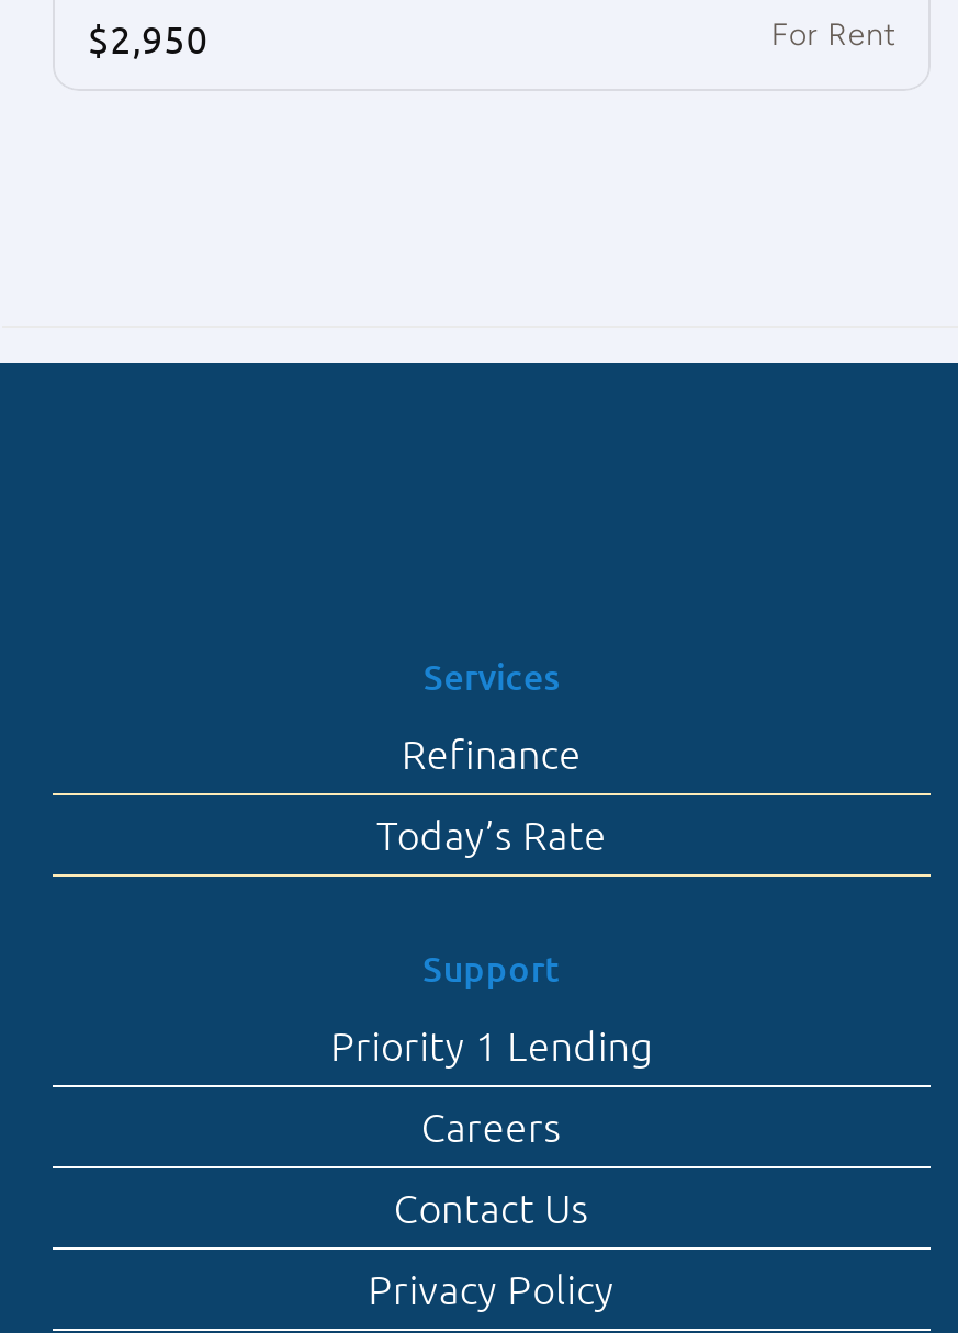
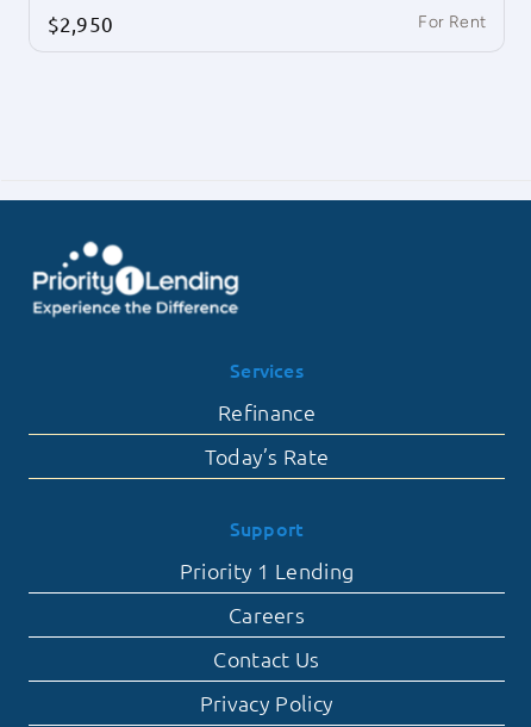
+ [image]
